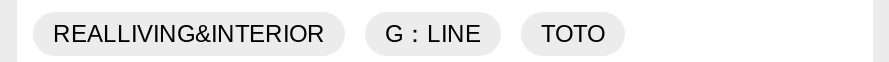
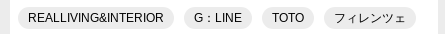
+ フィレンツェ
